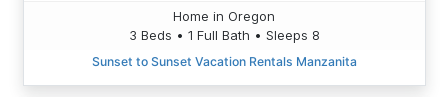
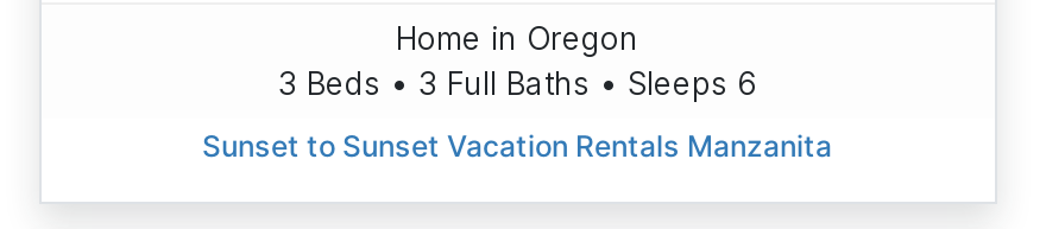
- 3 Beds • 1 Full Bath • Sleeps 8
+ 3 Beds • 3 Full Baths • Sleeps 6
